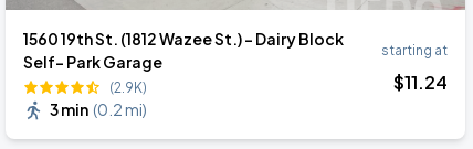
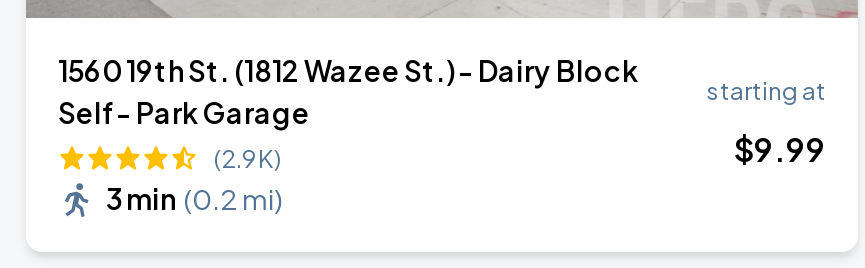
- $11.24
+ $9.99
